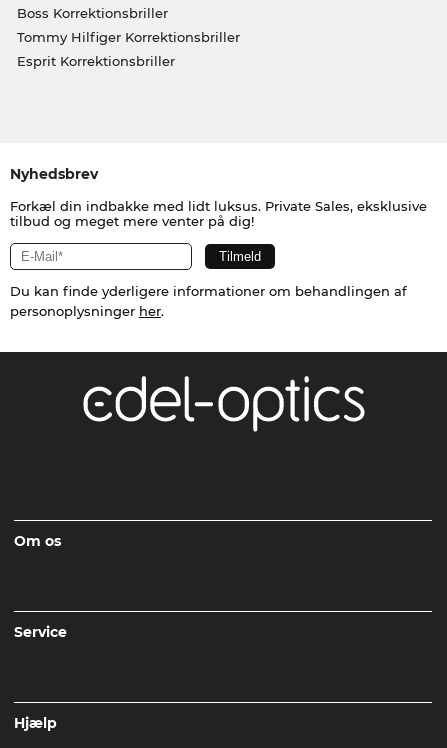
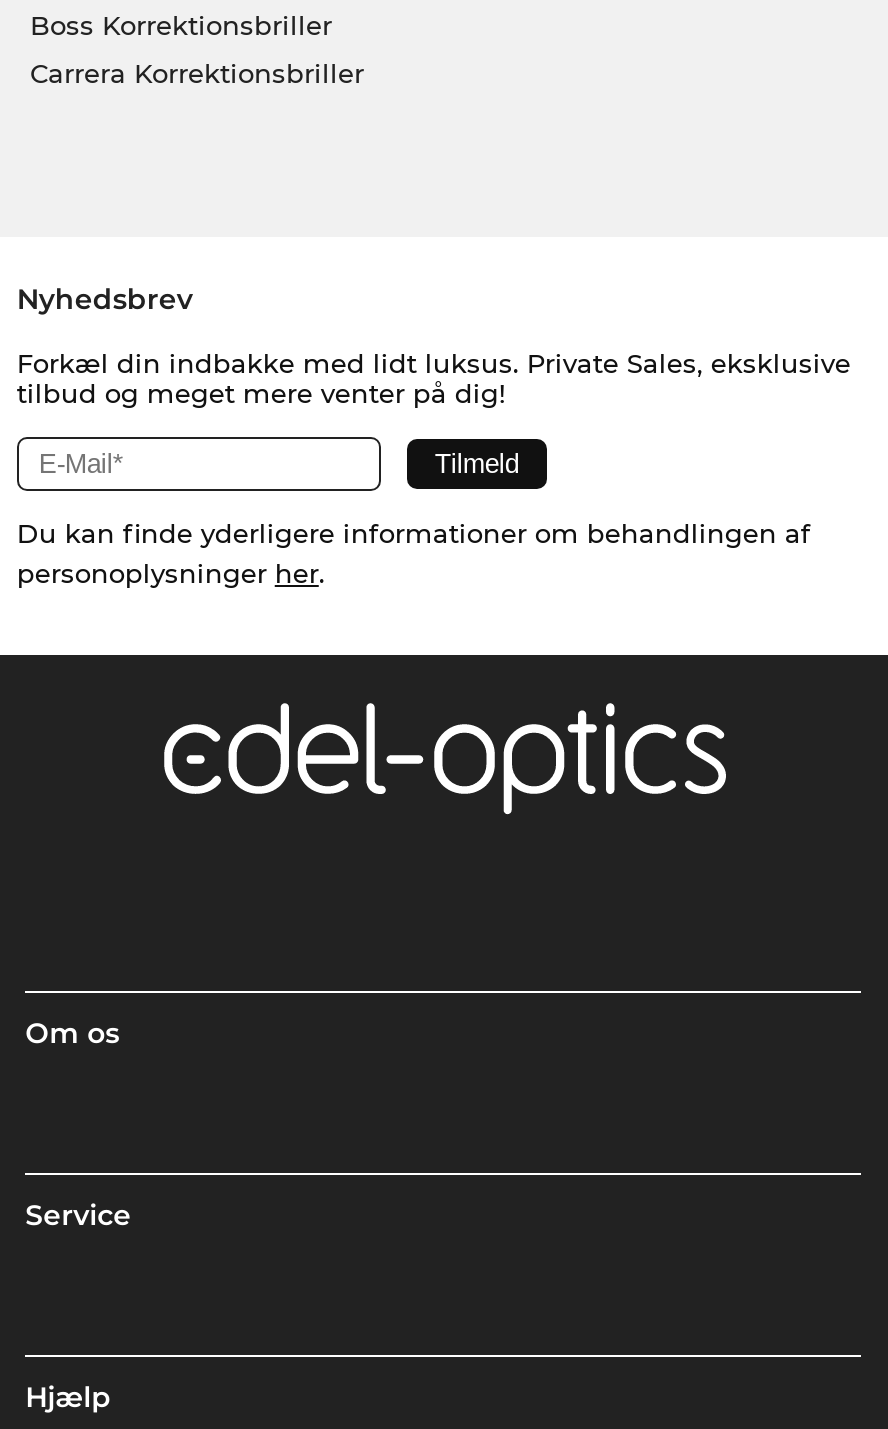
- Tommy Hilfiger Korrektionsbriller
- Esprit Korrektionsbriller
+ Carrera Korrektionsbriller
